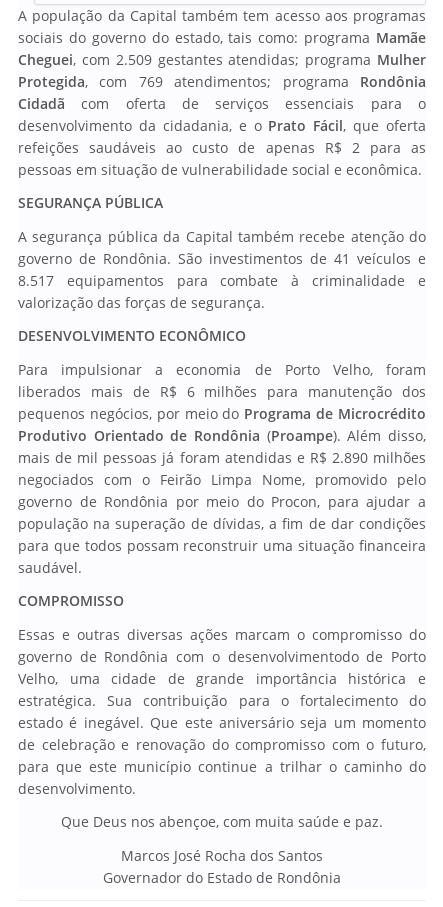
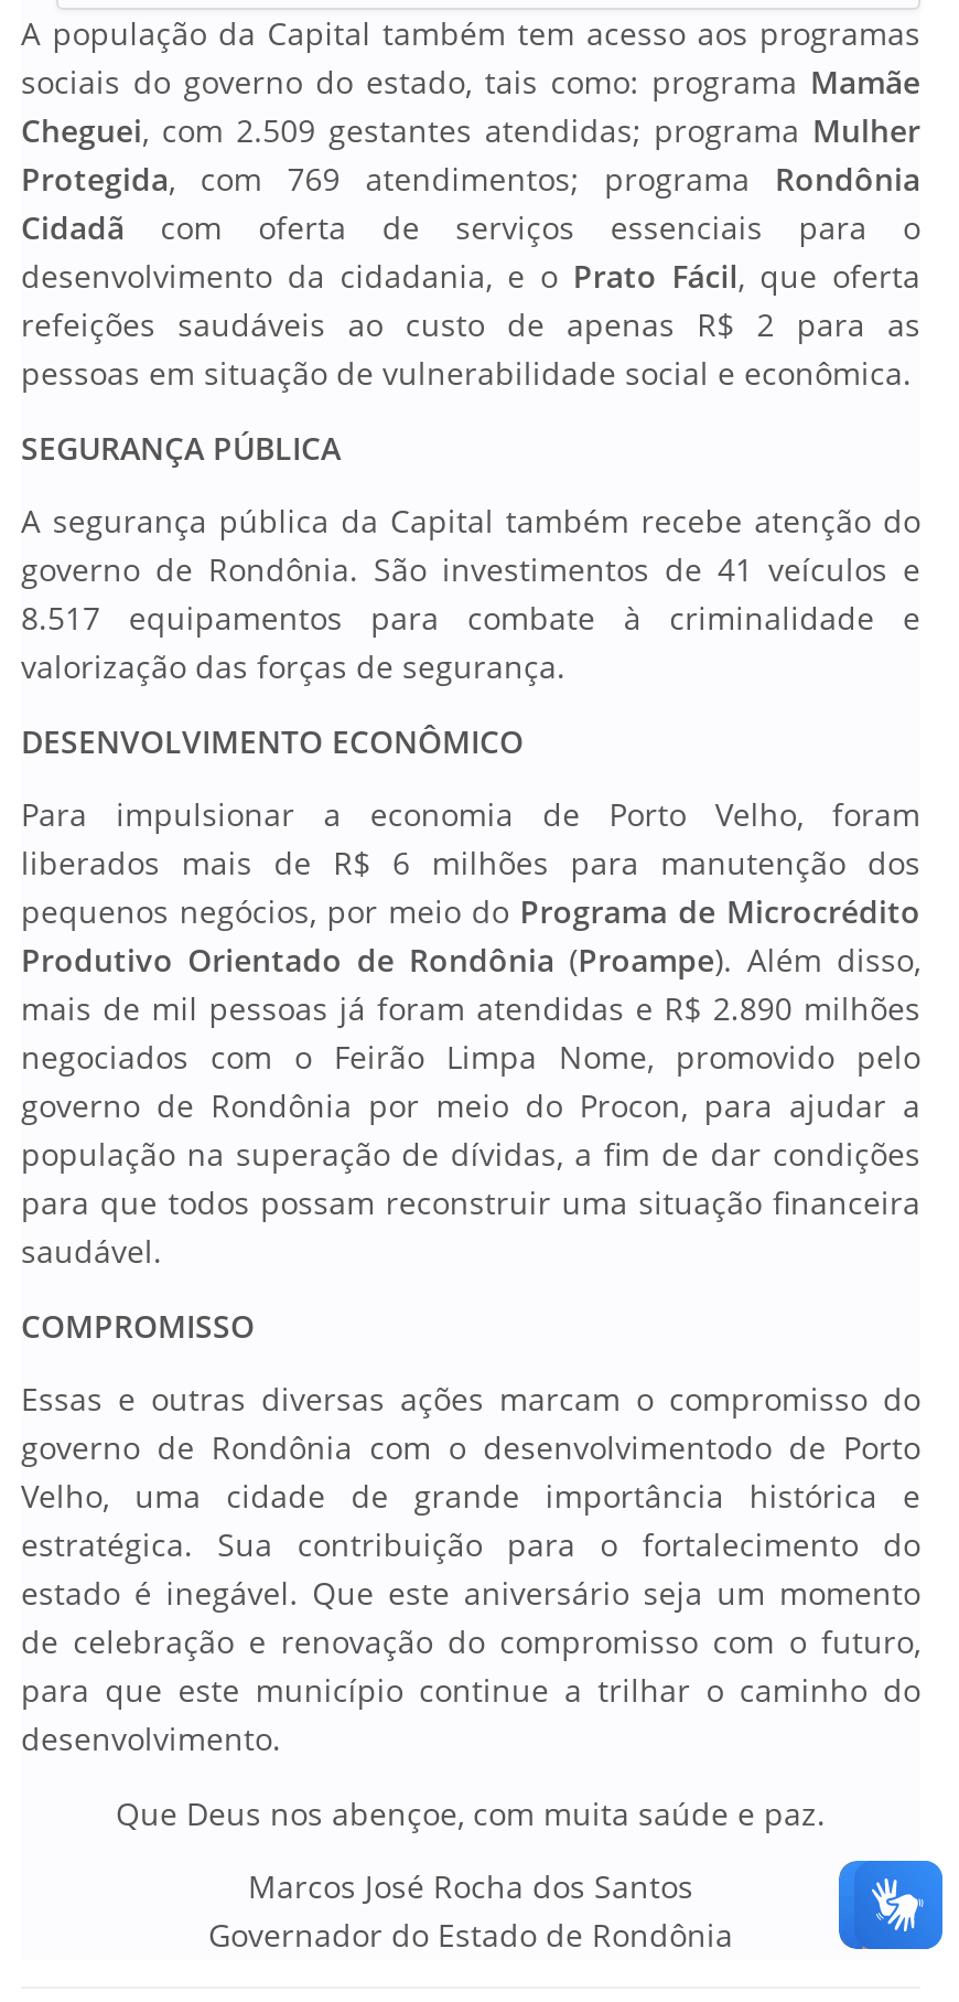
+ [image]
